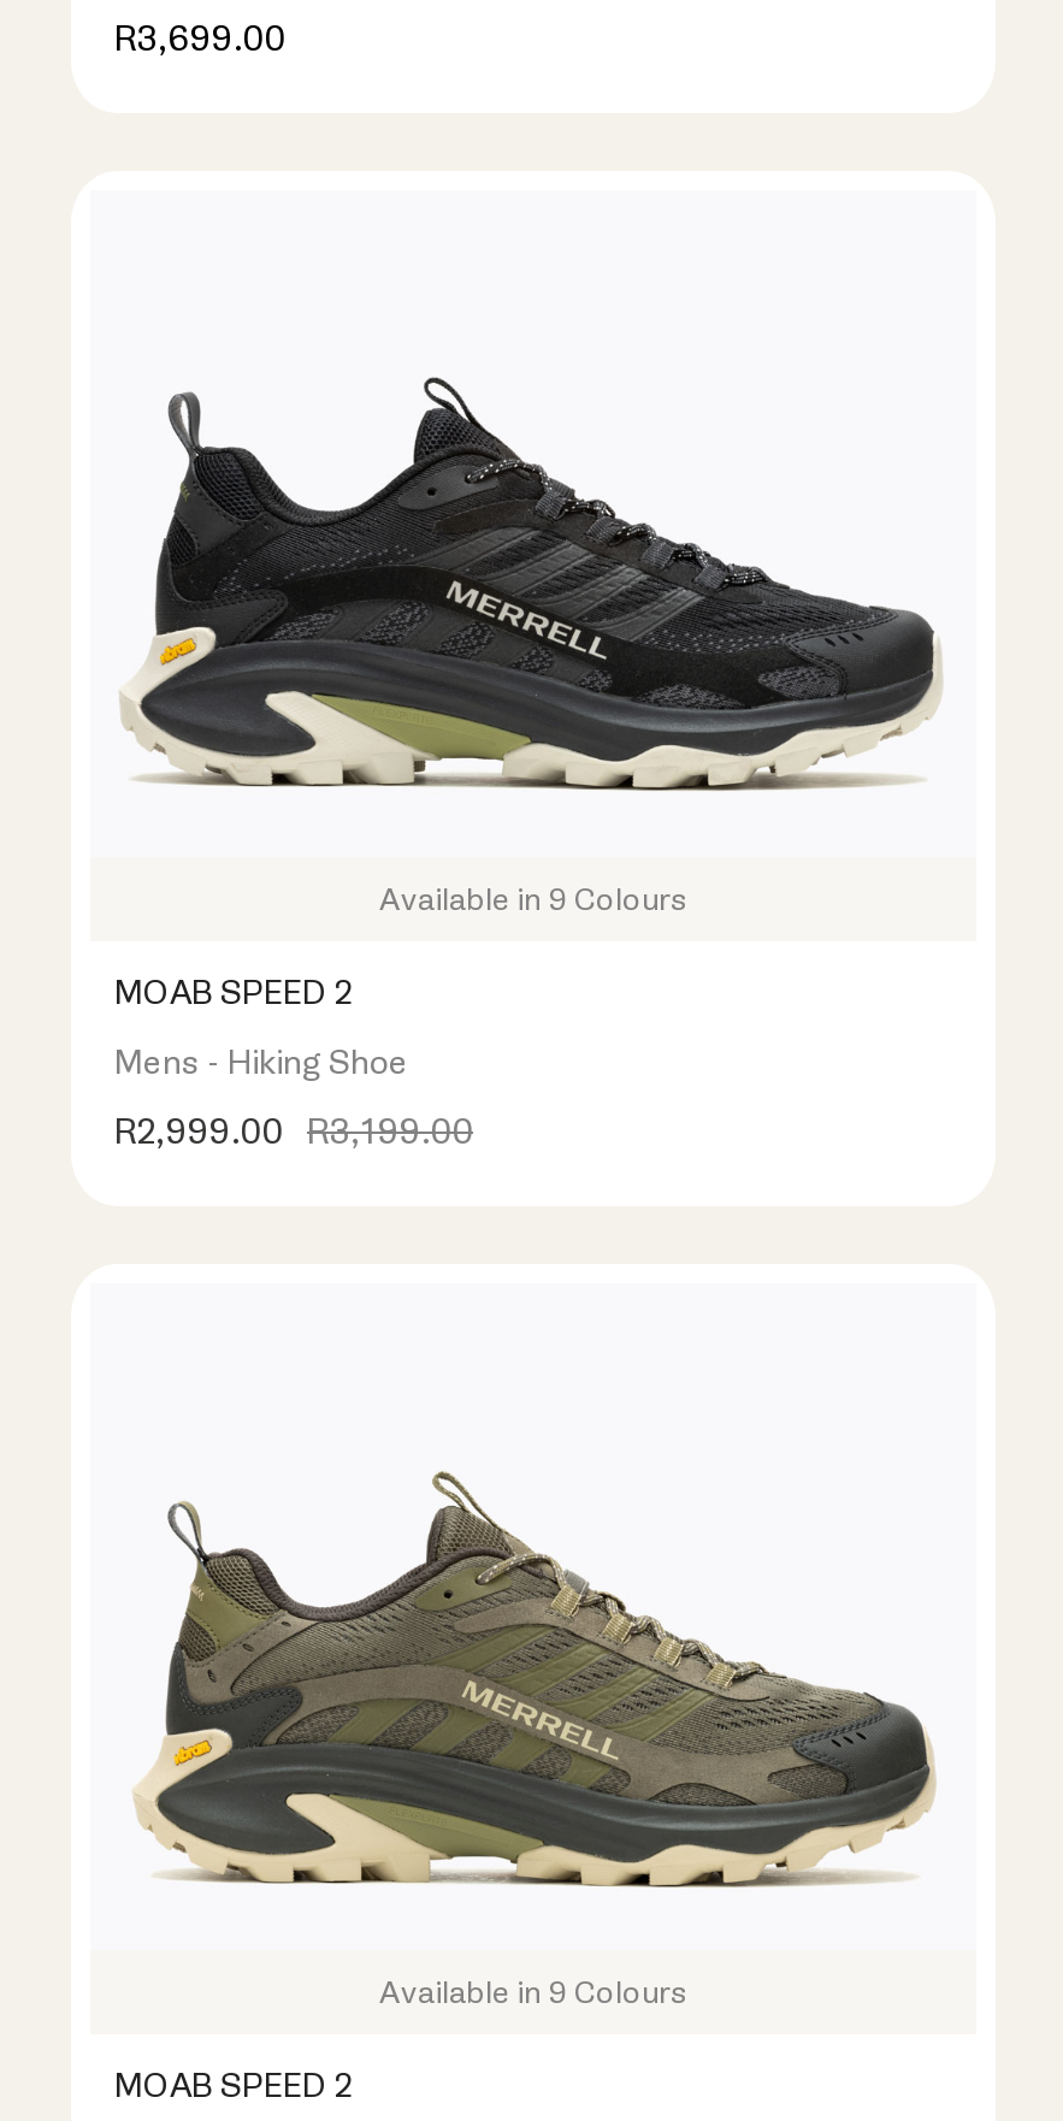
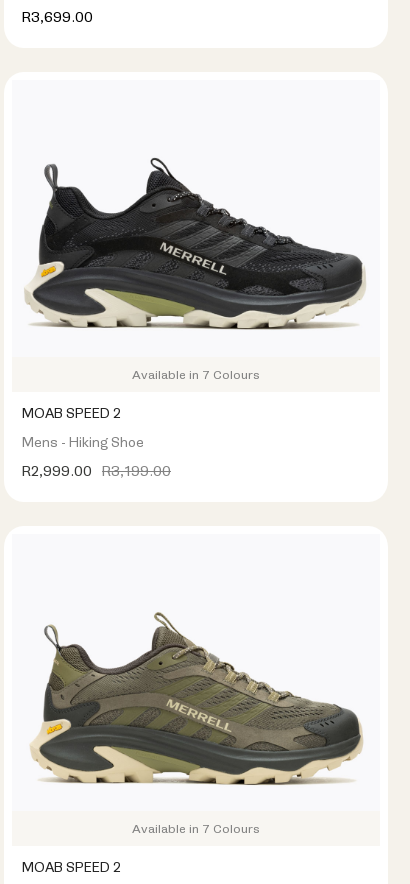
- Available in 9 Colours
+ Available in 7 Colours

- Available in 9 Colours
+ Available in 7 Colours
